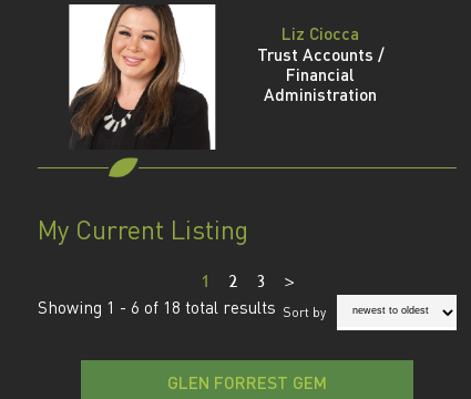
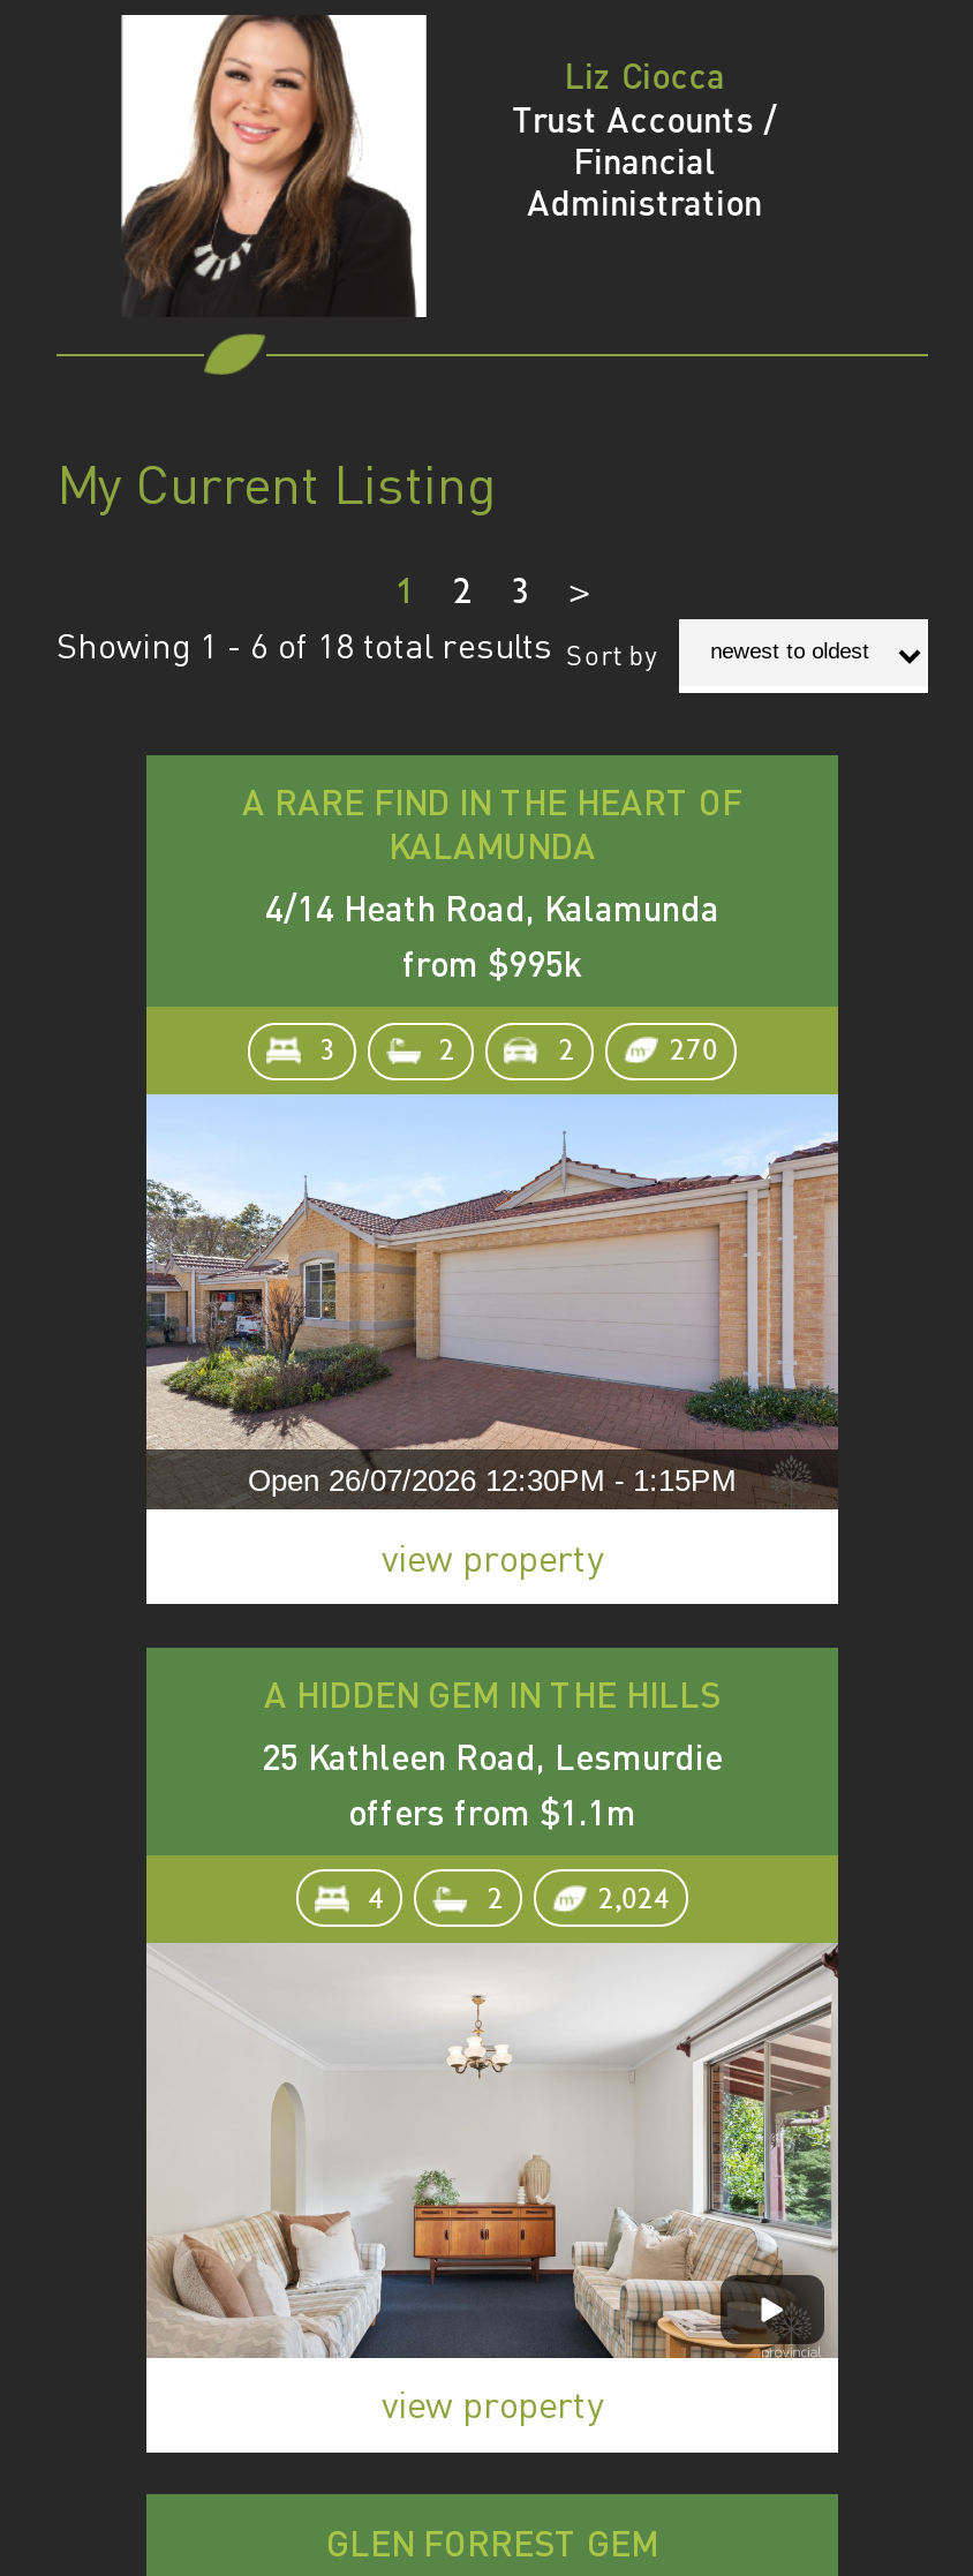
+ [image]
+ A RARE FIND IN THE HEART OF
+ KALAMUNDA
+ 4/14 Heath Road, Kalamunda
+ from $995k
+ 3
+ 2
+ 2
+ 270

+ [image]
+ Open 26/07/2026 12:30PM - 1:15PM
+ view property
+ A HIDDEN GEM IN THE HILLS
+ 25 Kathleen Road, Lesmurdie
+ offers from $1.1m
+ 4
+ 2
+ 2,024

+ view property
